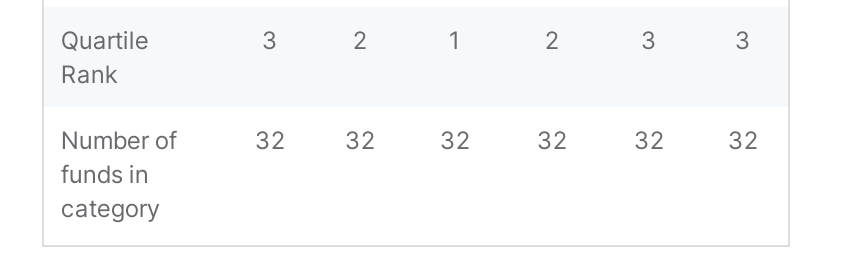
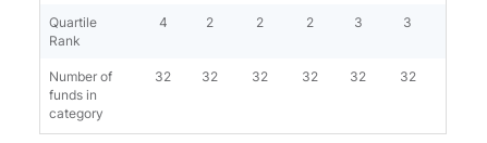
- 3
+ 4

- 1
+ 2
